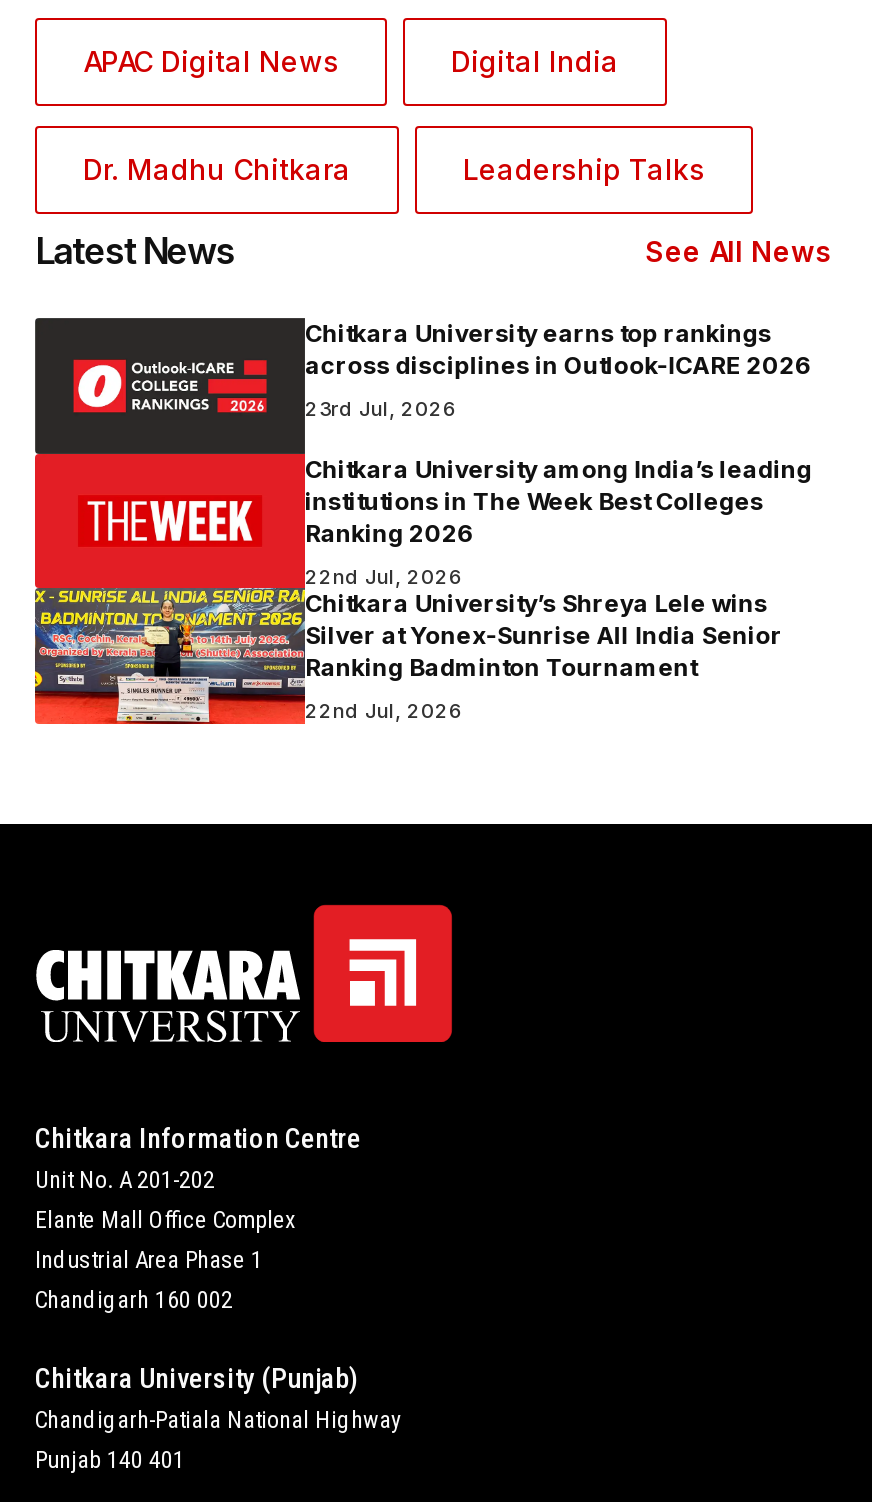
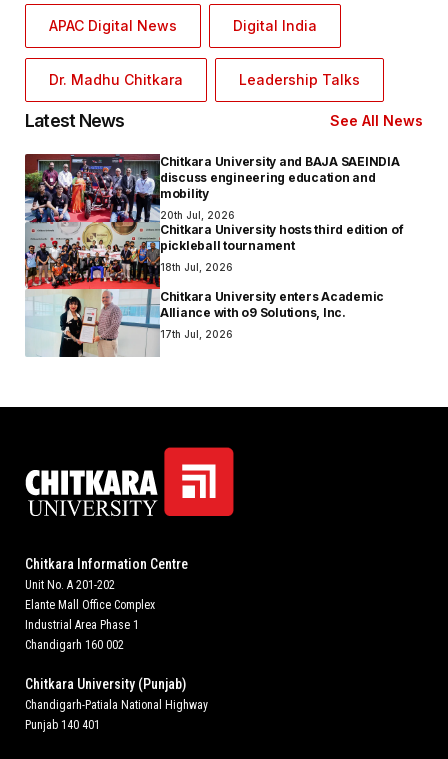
- [image]
- Chitkara University earns top rankings
- across disciplines in Outlook-ICARE 2026
+ [image]
+ Chitkara University and BAJA SAEINDIA
+ discuss engineering education and
+ mobility

- 23rd Jul, 2026
+ 20th Jul, 2026
+ Chitkara University hosts third edition of
+ pickleball tournament

- Chitkara University among India’s leading
- institutions in The Week Best Colleges
- Ranking 2026
+ 18th Jul, 2026

- 22nd Jul, 2026
- Chitkara University’s Shreya Lele wins
- Silver at Yonex-Sunrise All India Senior
- Ranking Badminton Tournament
+ Chitkara University enters Academic
+ Alliance with o9 Solutions, Inc.

- 22nd Jul, 2026
+ 17th Jul, 2026
